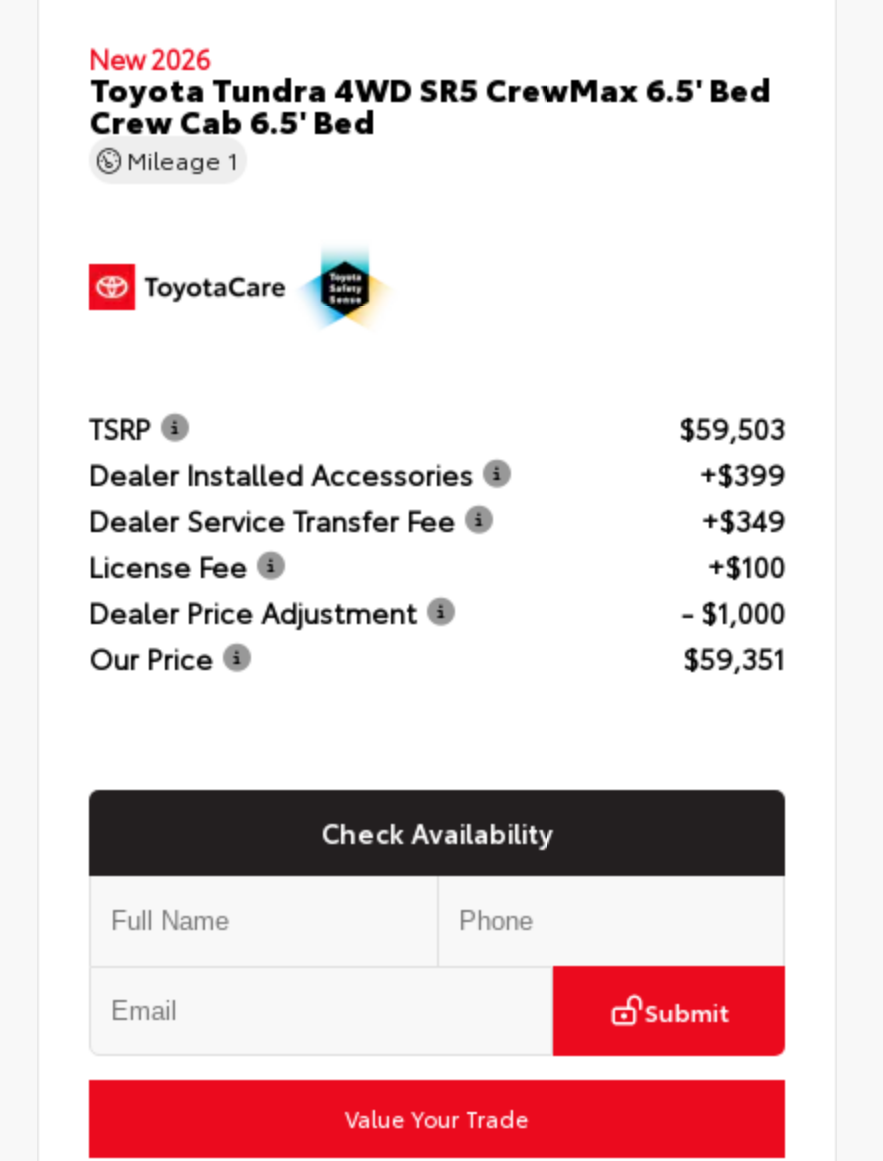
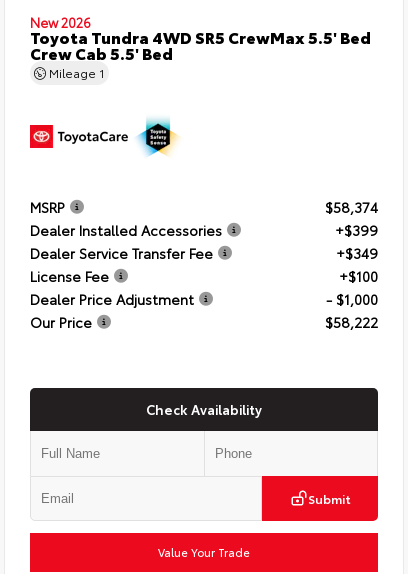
- Toyota Tundra 4WD SR5 CrewMax 6.5' Bed
+ Toyota Tundra 4WD SR5 CrewMax 5.5' Bed

- Crew Cab 6.5' Bed
+ Crew Cab 5.5' Bed

- TSRP
- $59,503
+ MSRP
+ $58,374

- $59,351
+ $58,222
